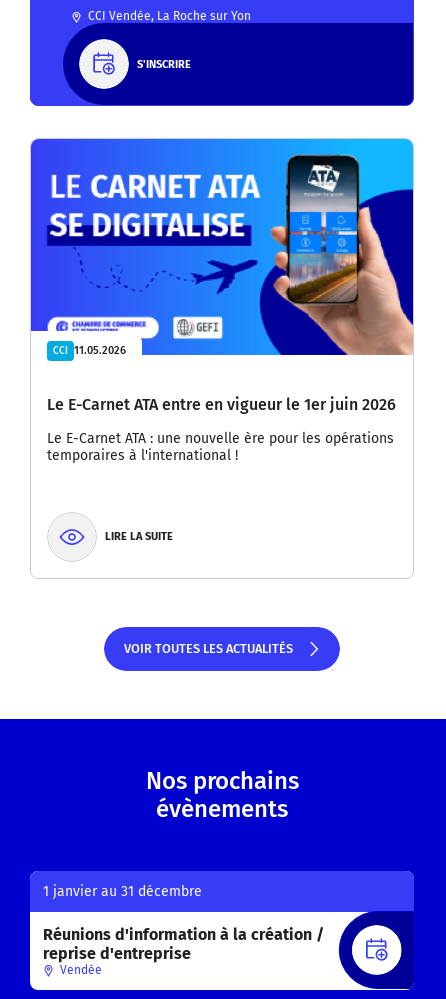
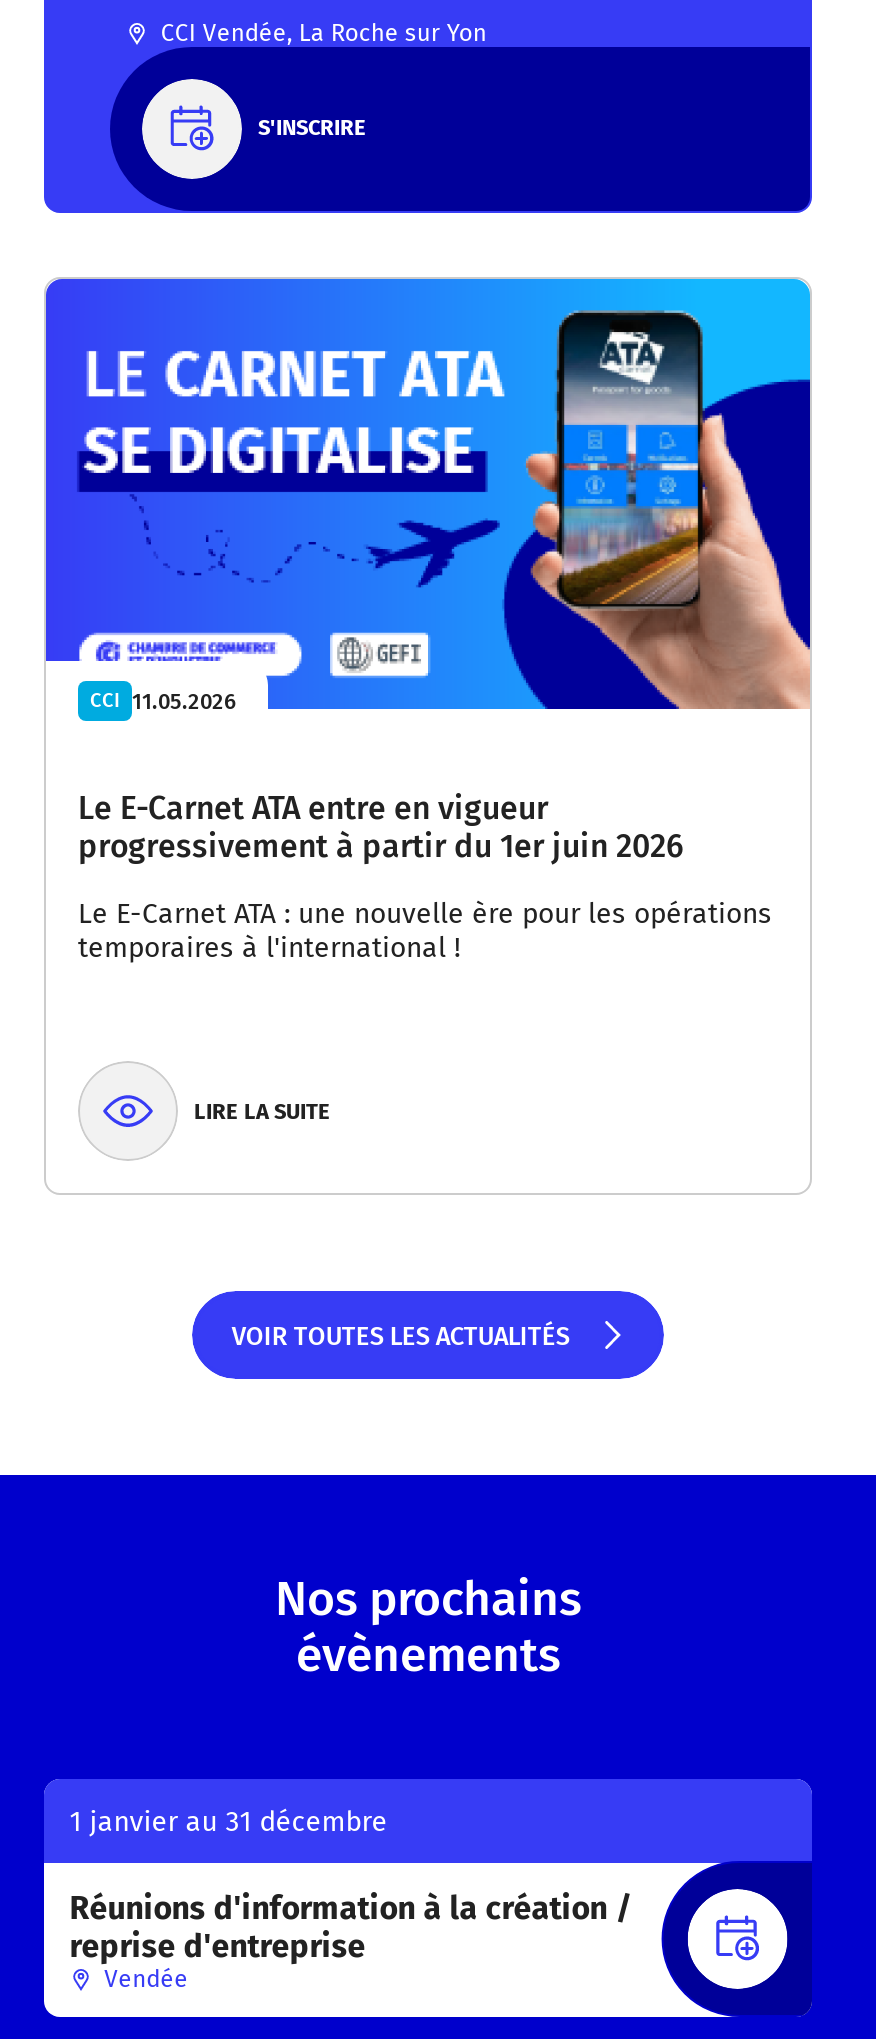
- Le E-Carnet ATA entre en vigueur le 1er juin 2026
+ Le E-Carnet ATA entre en vigueur
+ progressivement à partir du 1er juin 2026
